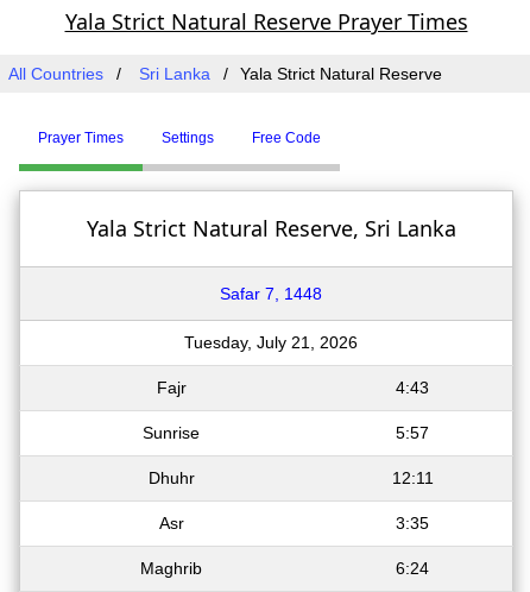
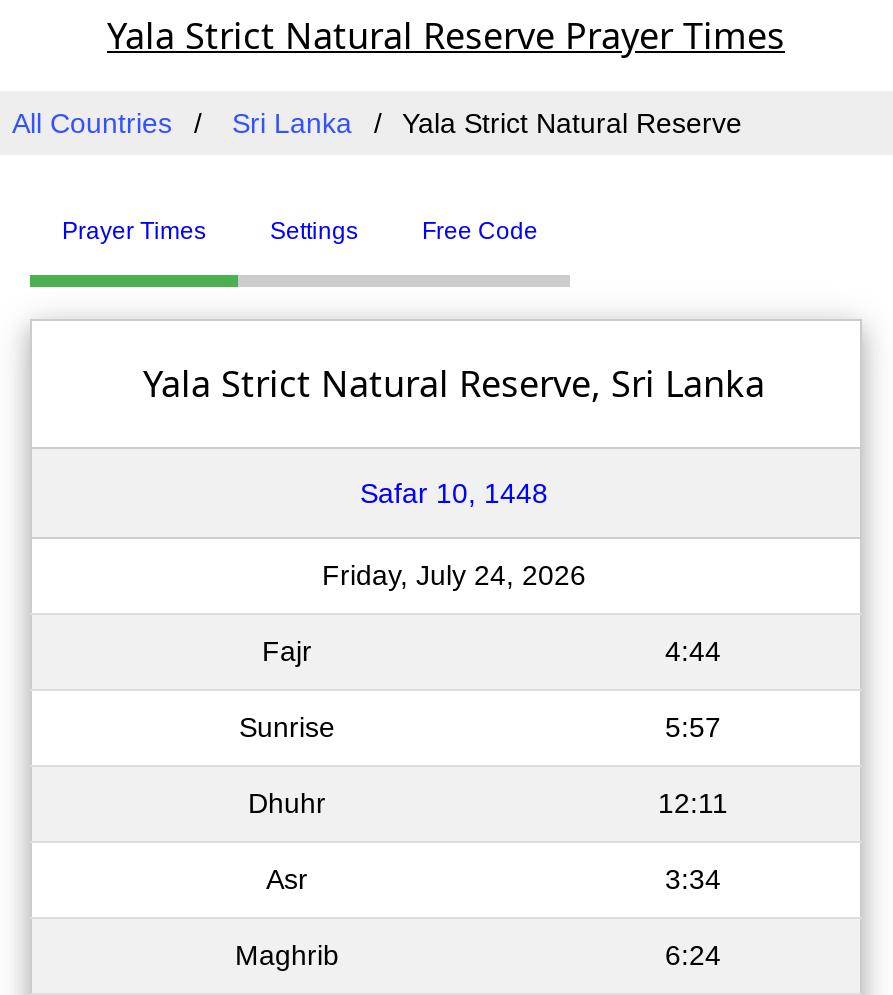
- Safar 7, 1448
+ Safar 10, 1448

- Tuesday, July 21, 2026
+ Friday, July 24, 2026

- 4:43
+ 4:44

- 3:35
+ 3:34
